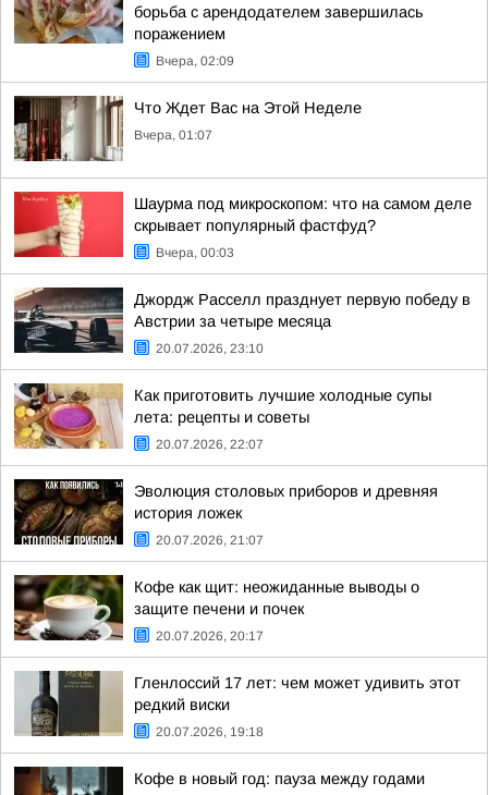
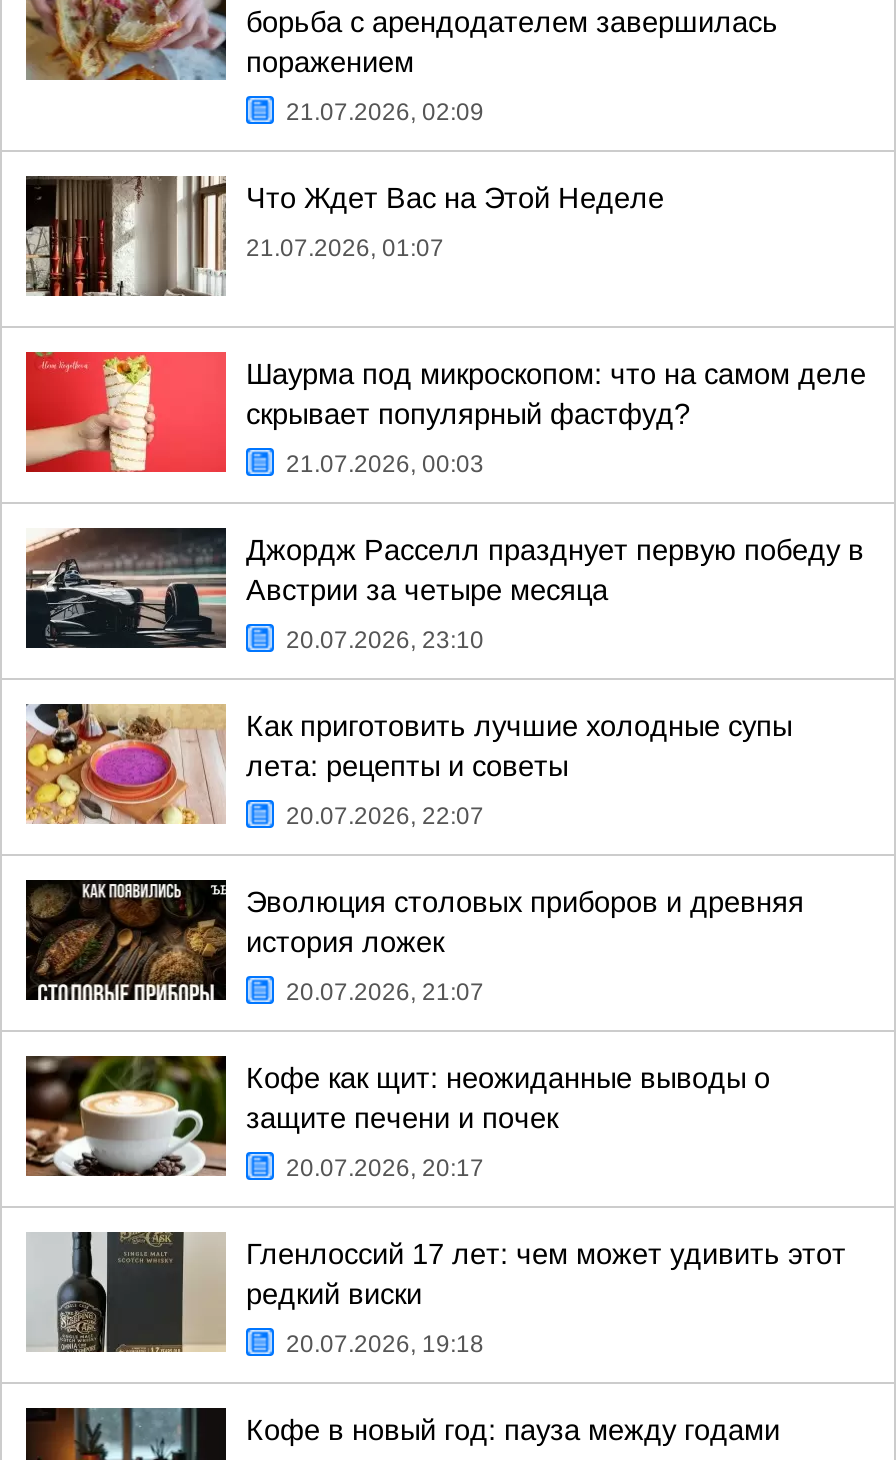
- Вчера, 02:09
+ 21.07.2026, 02:09

- Вчера, 01:07
+ 21.07.2026, 01:07

- Вчера, 00:03
+ 21.07.2026, 00:03
